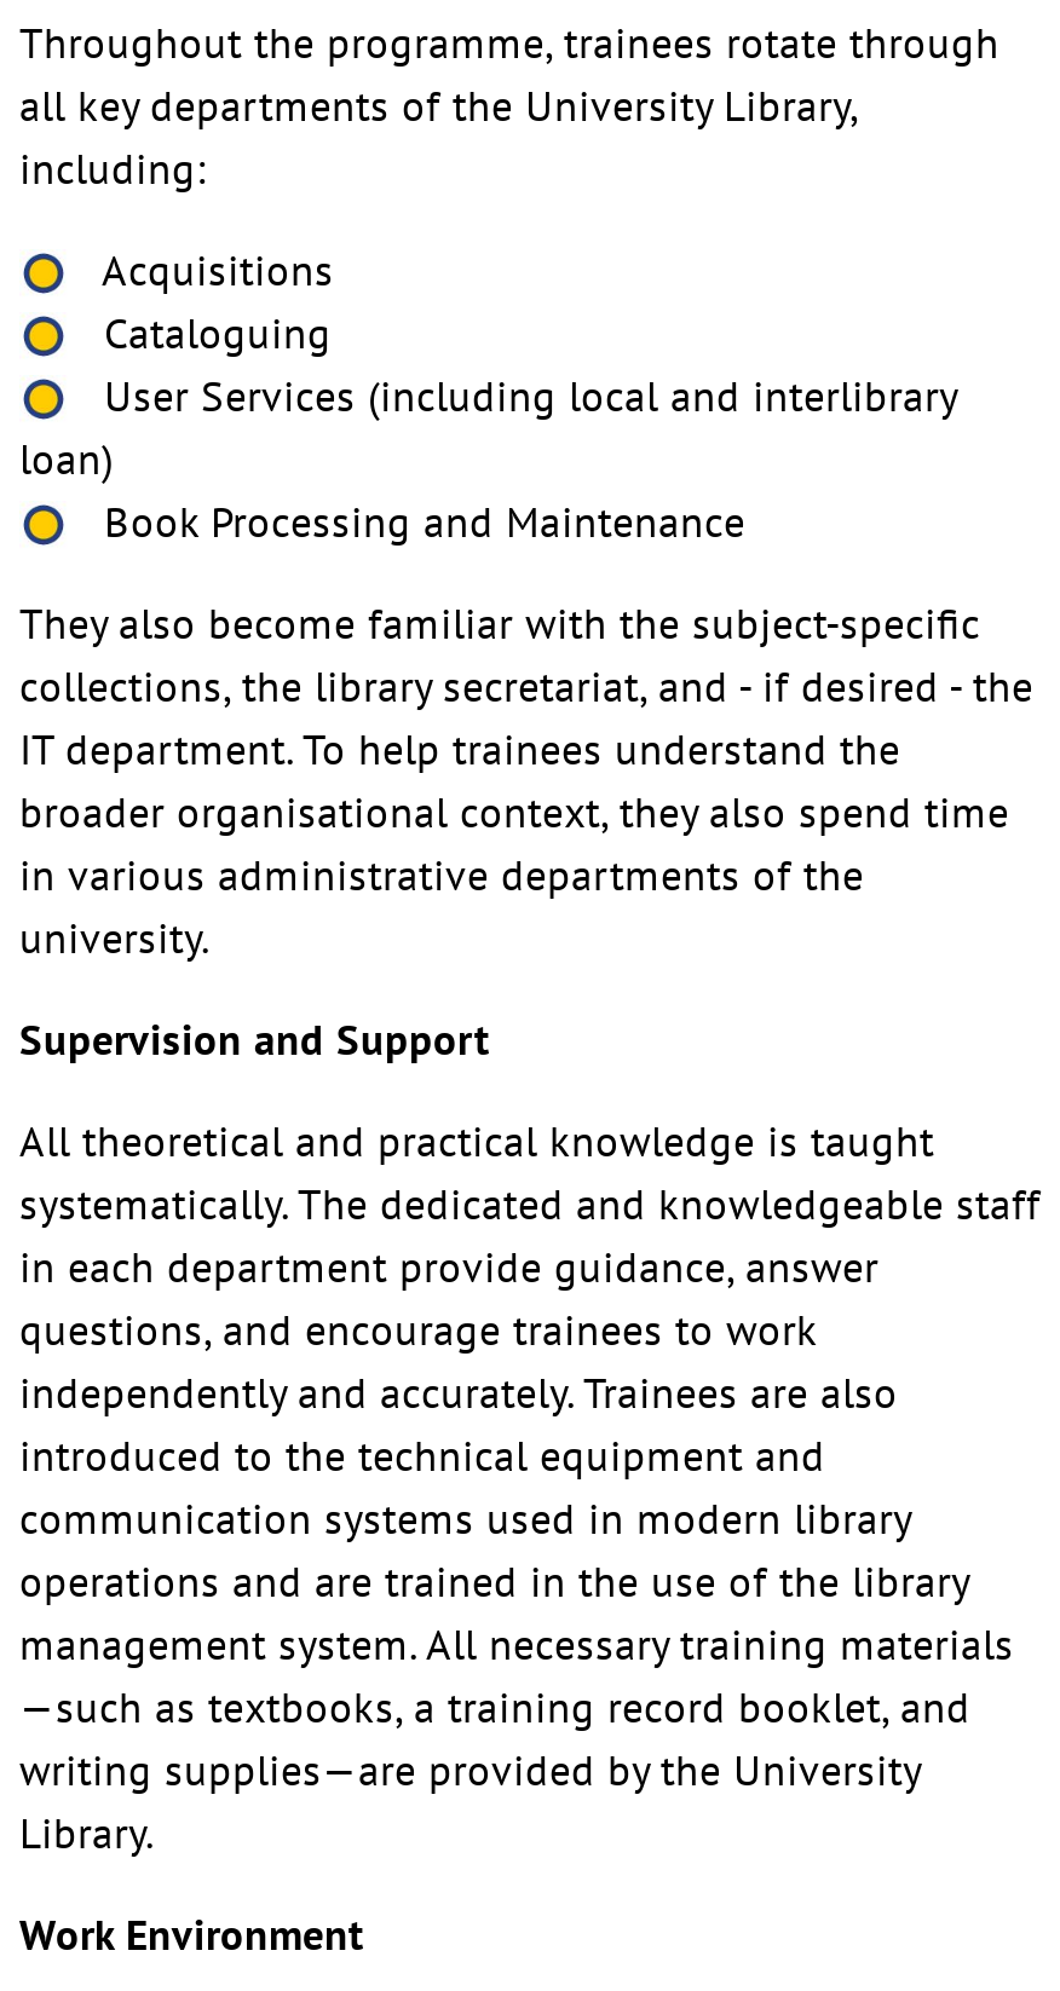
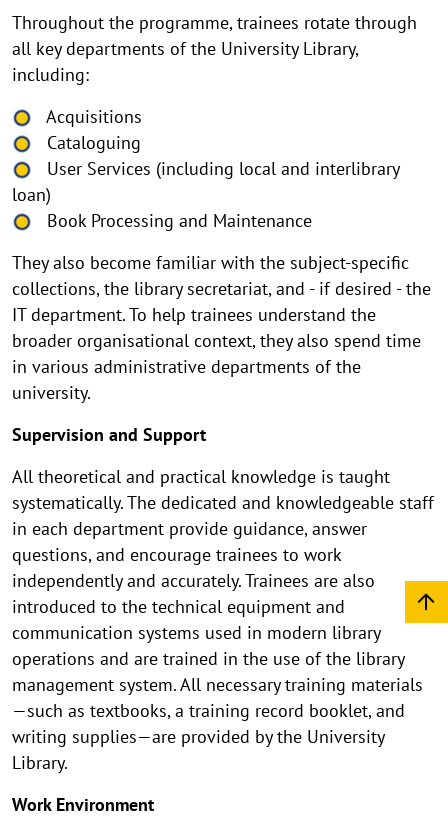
+ [image]
